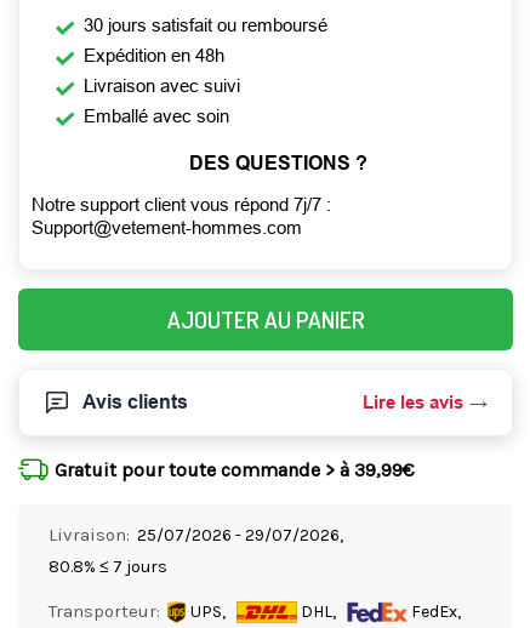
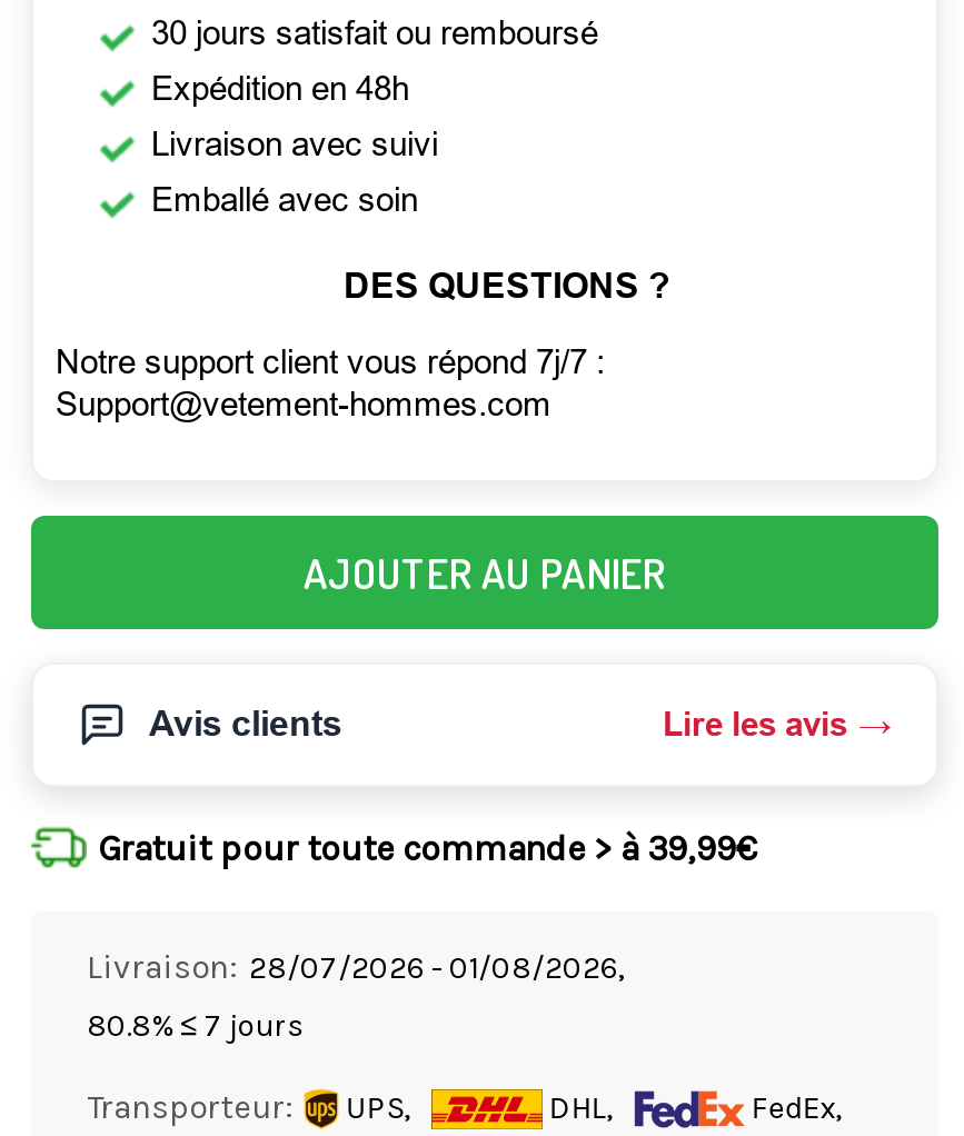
- Livraison: 25/07/2026 - 29/07/2026,
+ Livraison: 28/07/2026 - 01/08/2026,
